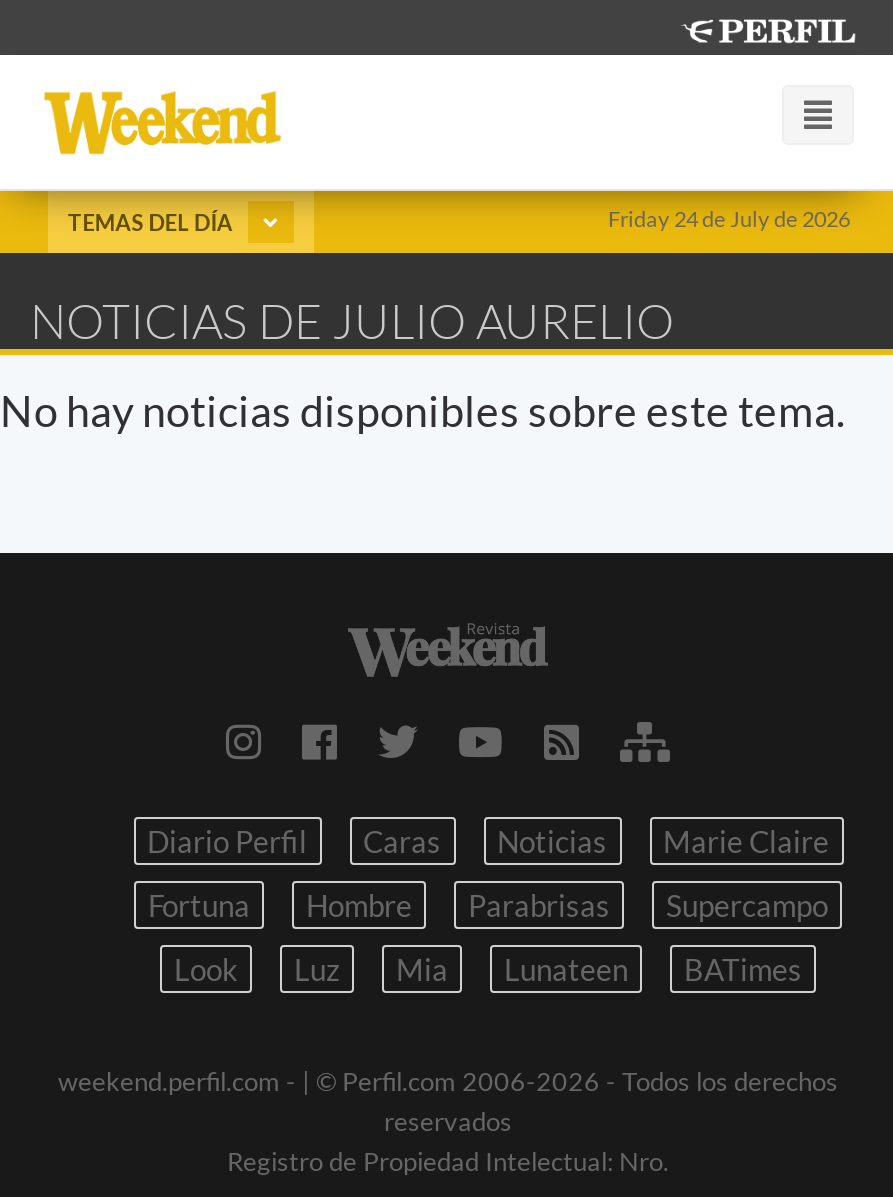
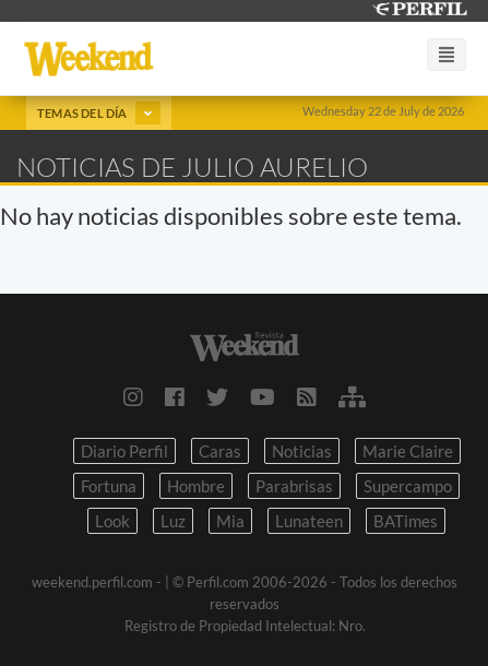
- Friday 24 de July de 2026
+ Wednesday 22 de July de 2026
